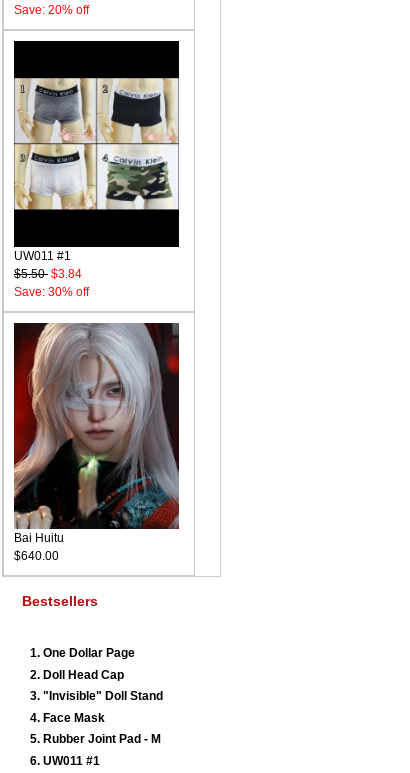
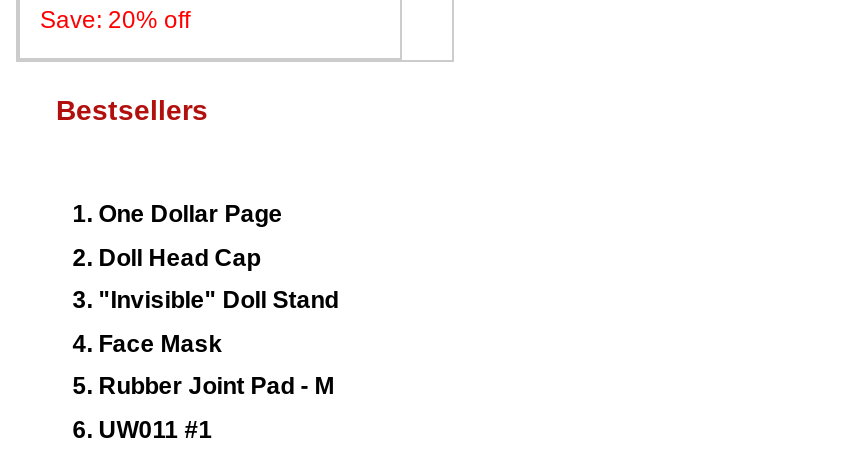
- [image]
- UW011 #1
- $5.50 $3.84
- Save: 30% off

- [image]
- Bai Huitu
- $640.00
